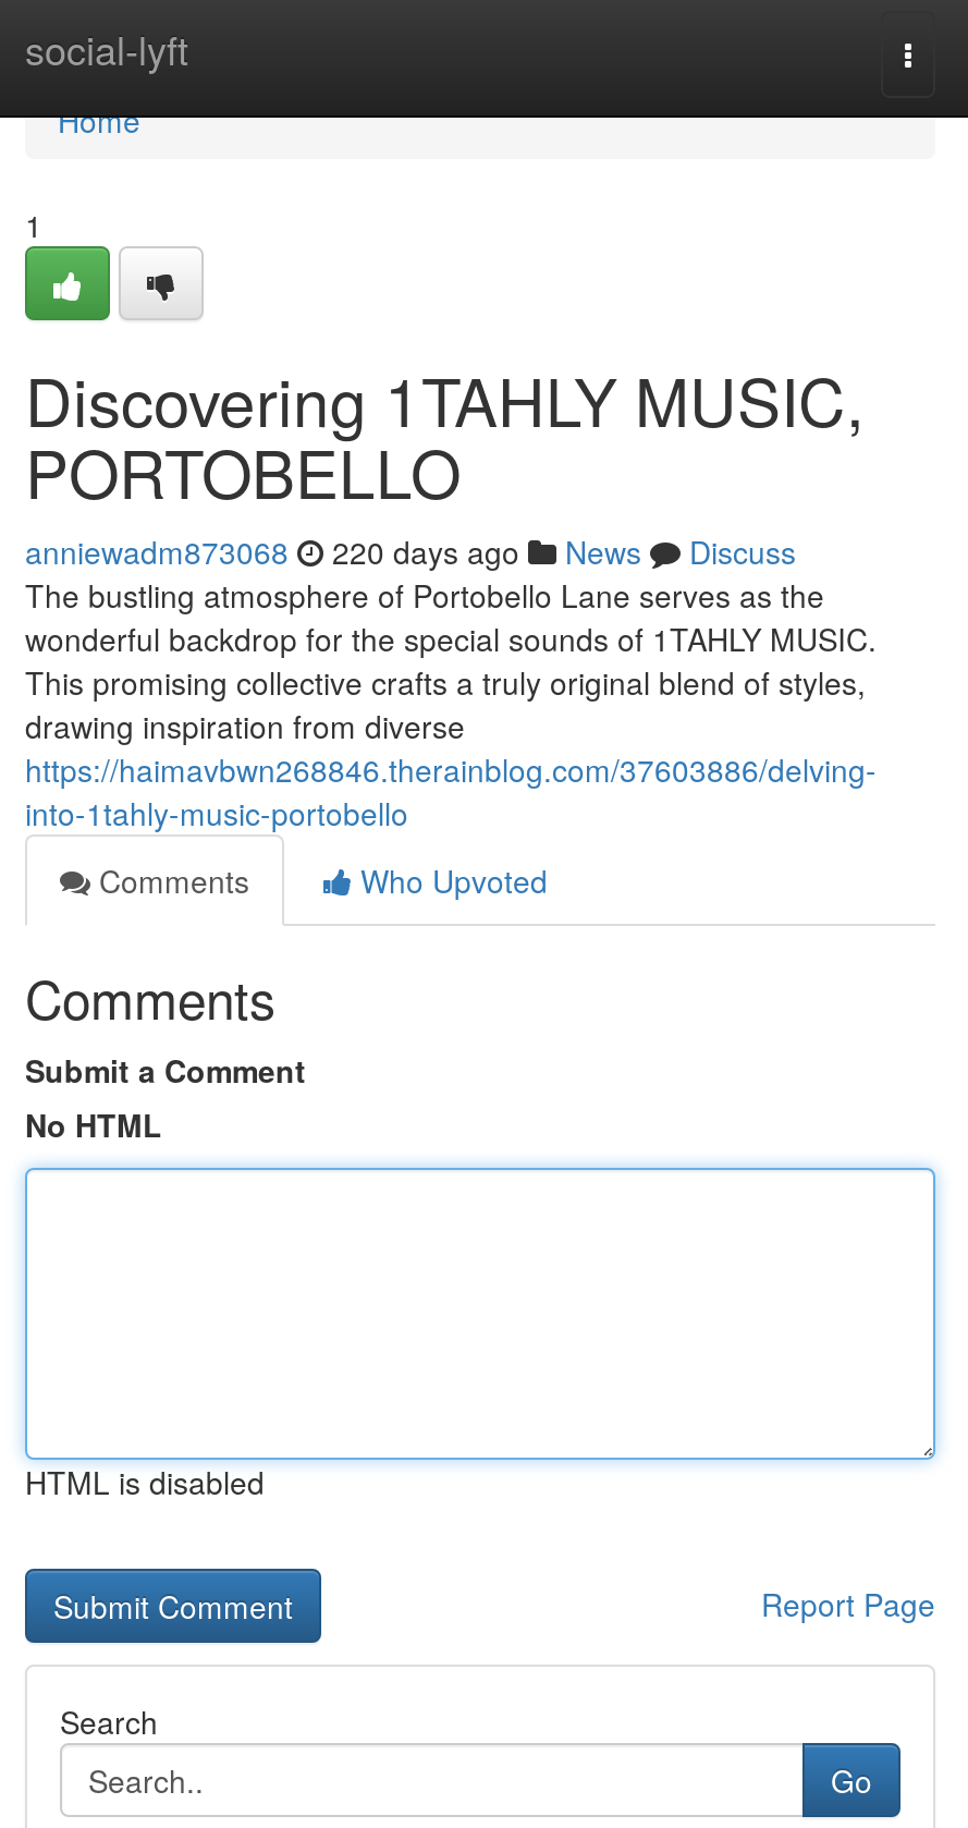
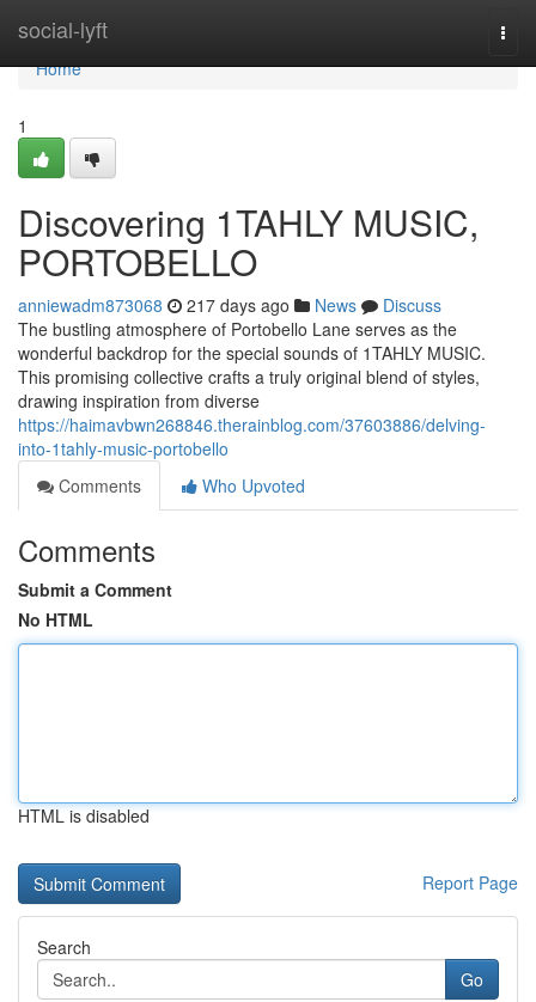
- anniewadm873068 220 days ago News Discuss
+ anniewadm873068 217 days ago News Discuss
